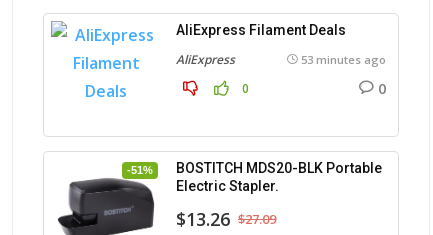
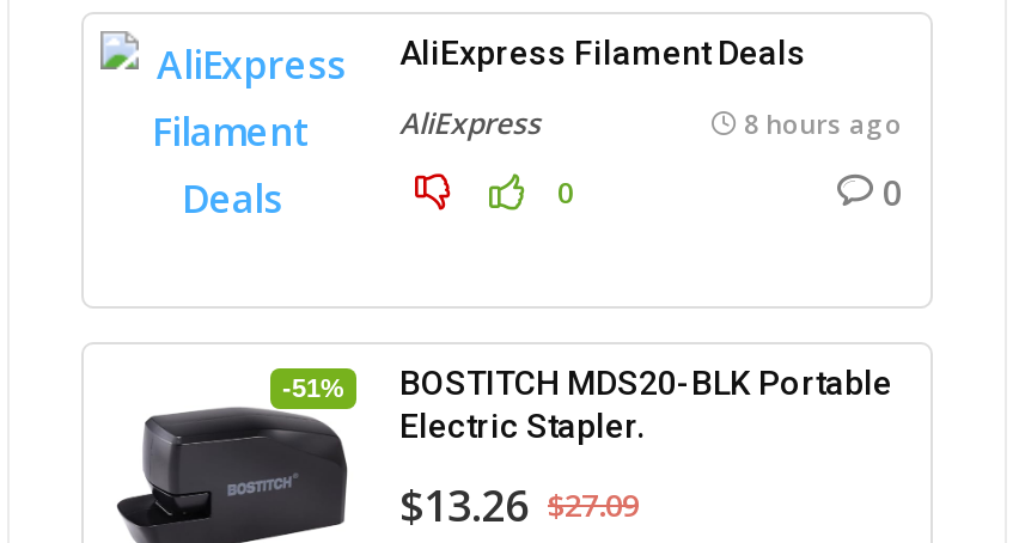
- 53 minutes ago
+ 8 hours ago
